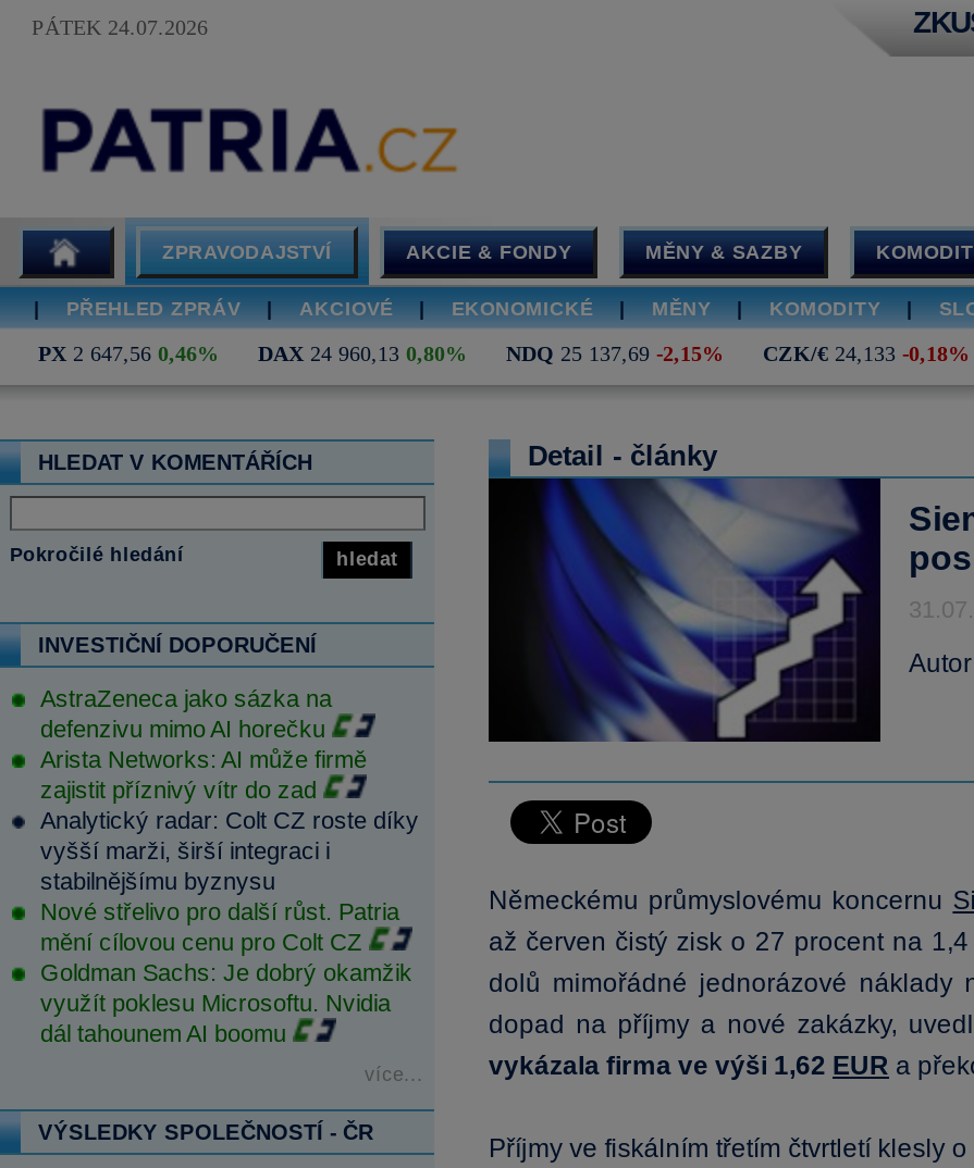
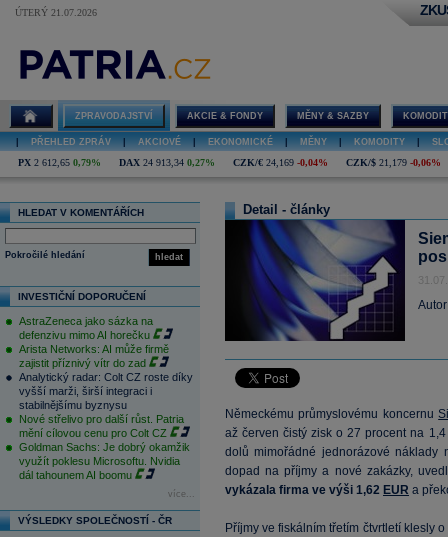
- PÁTEK 24.07.2026
+ ÚTERÝ 21.07.2026

- PX 2 647,56 0,46%
- DAX 24 960,13 0,80%
- NDQ 25 137,69 -2,15%
- CZK/€ 24,133 -0,18%
+ PX 2 612,65 0,79%
+ DAX 24 913,34 0,27%
+ CZK/€ 24,169 -0,04%
+ CZK/$ 21,179 -0,06%
